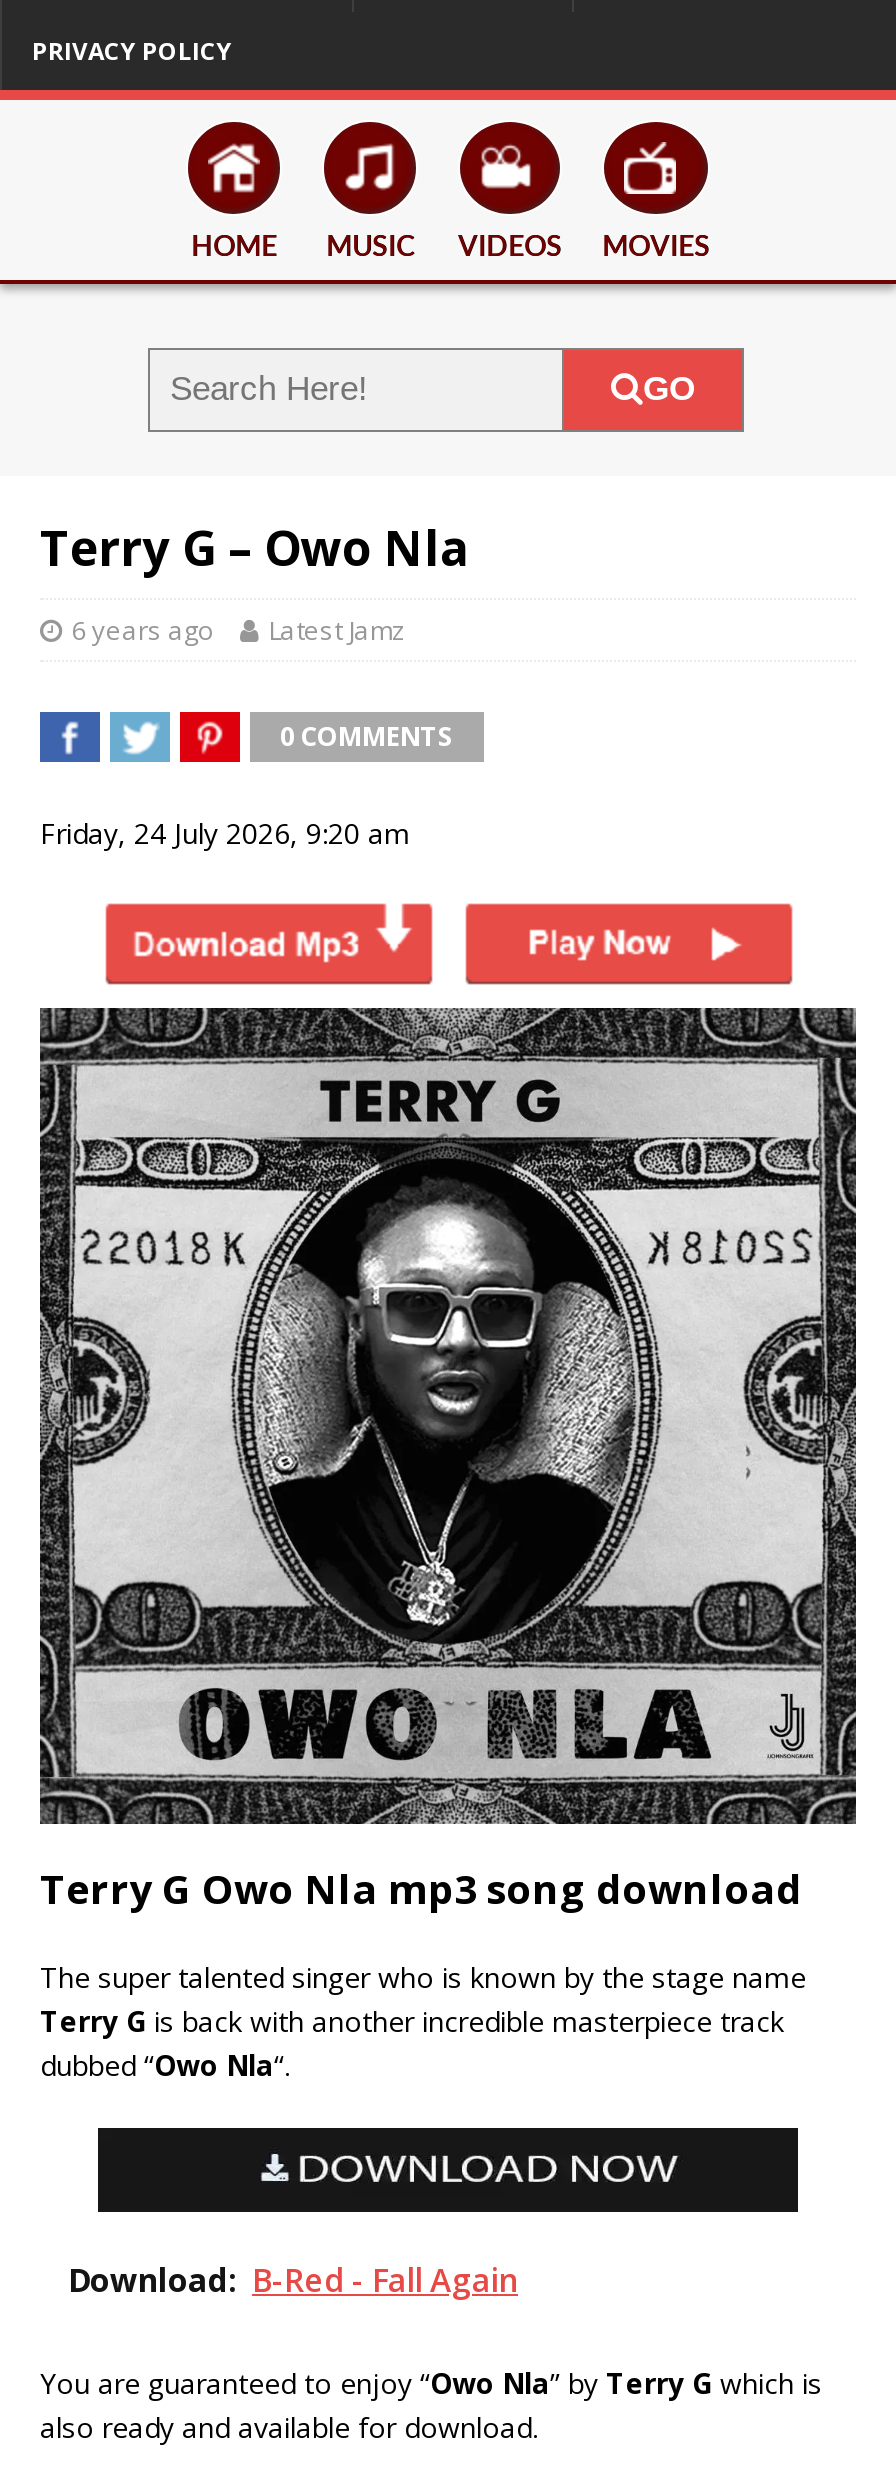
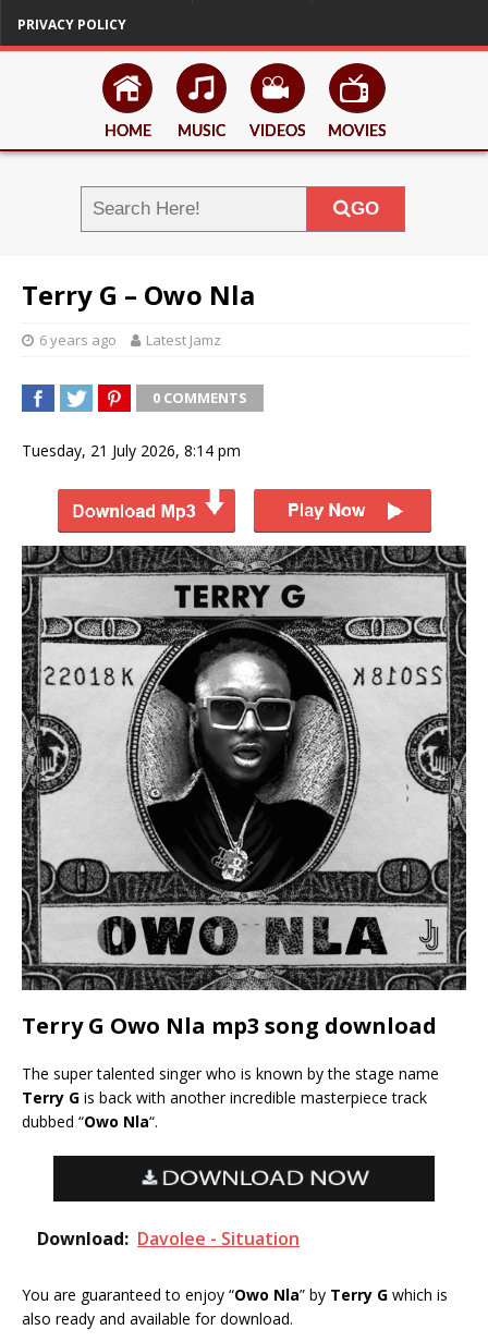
- Friday, 24 July 2026, 9:20 am
+ Tuesday, 21 July 2026, 8:14 pm

- Download: B-Red - Fall Again
+ Download: Davolee - Situation
